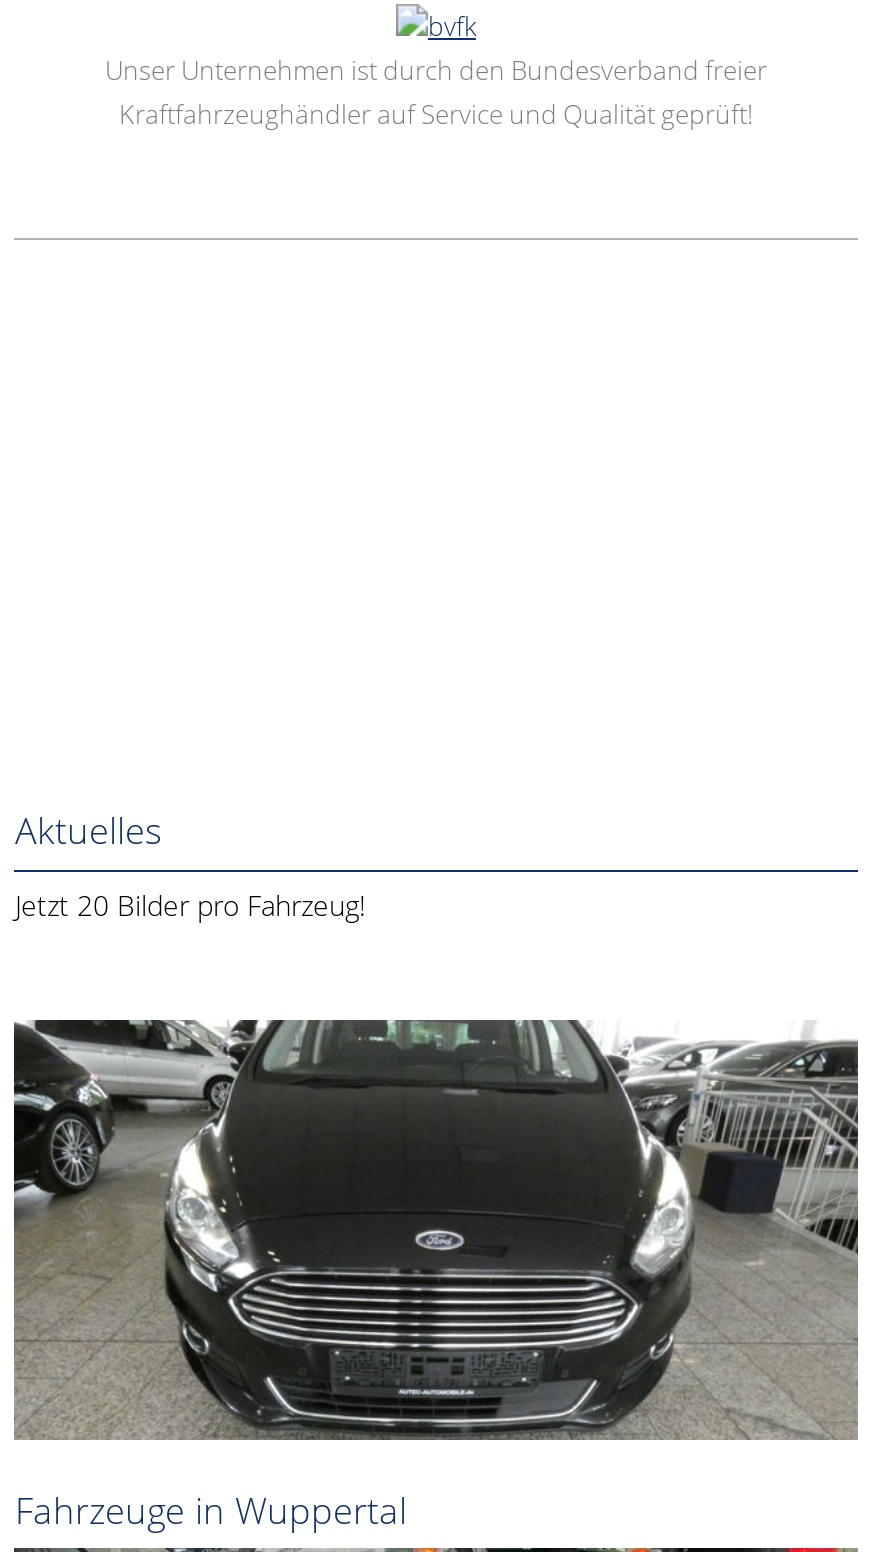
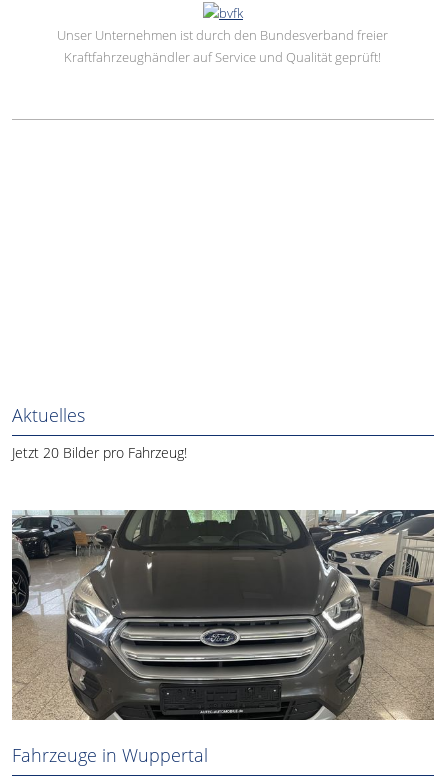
- [image]
+ [image]
